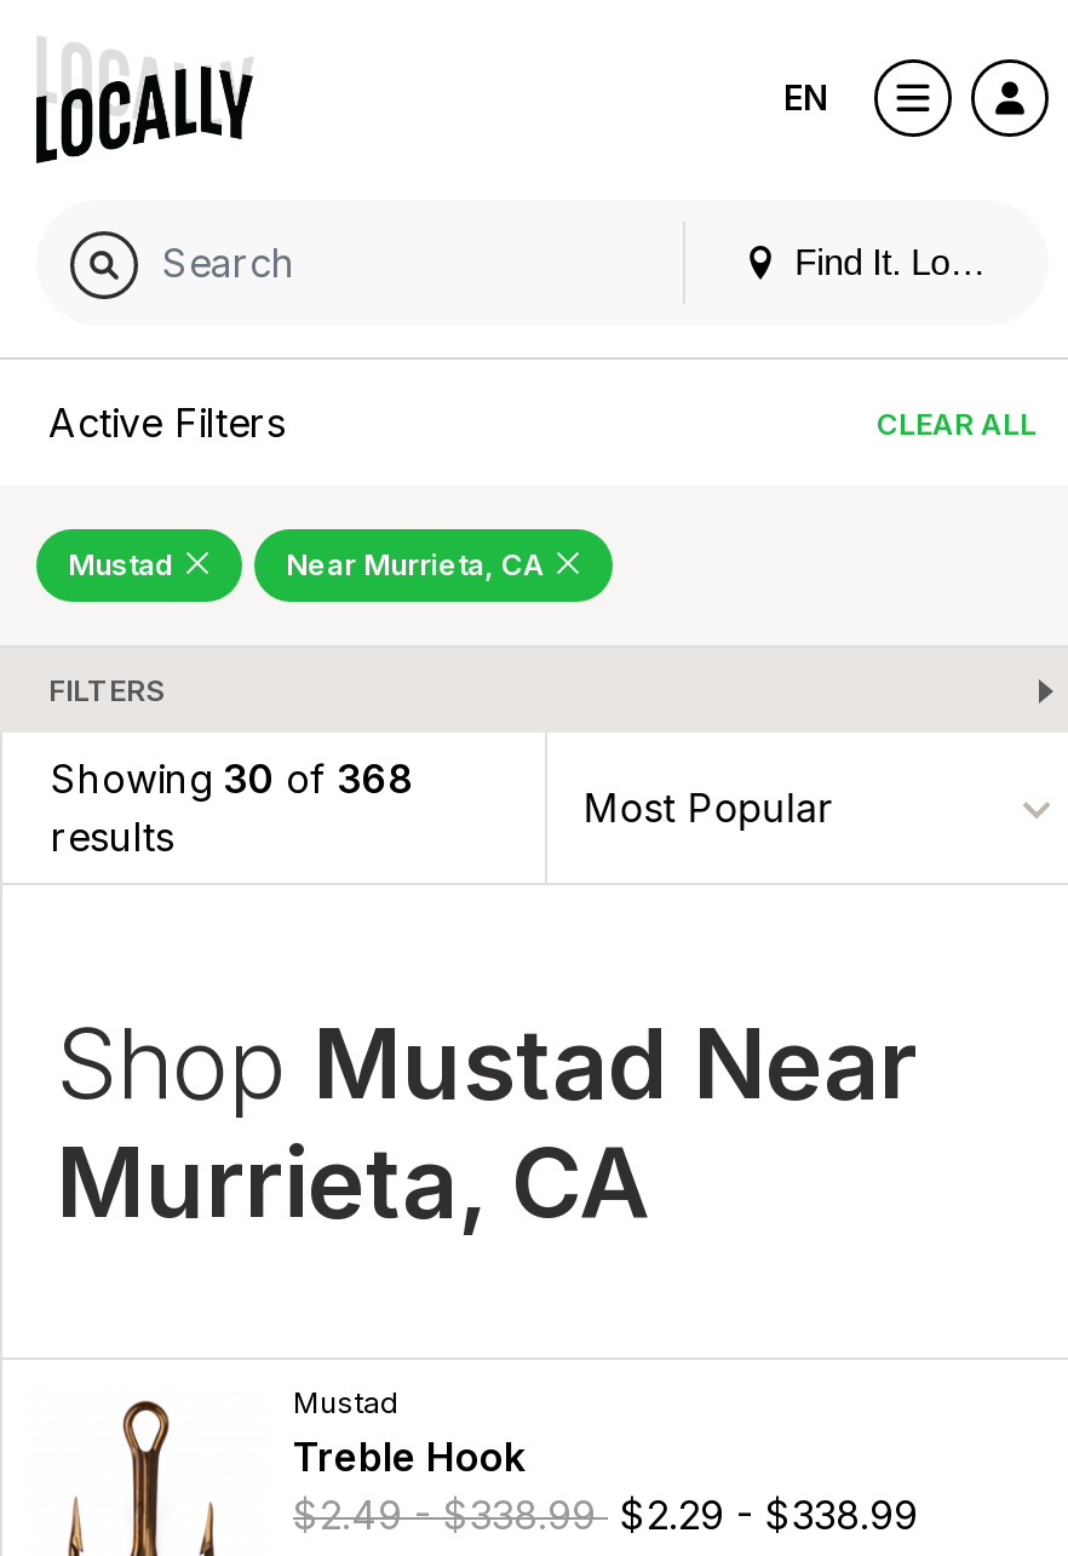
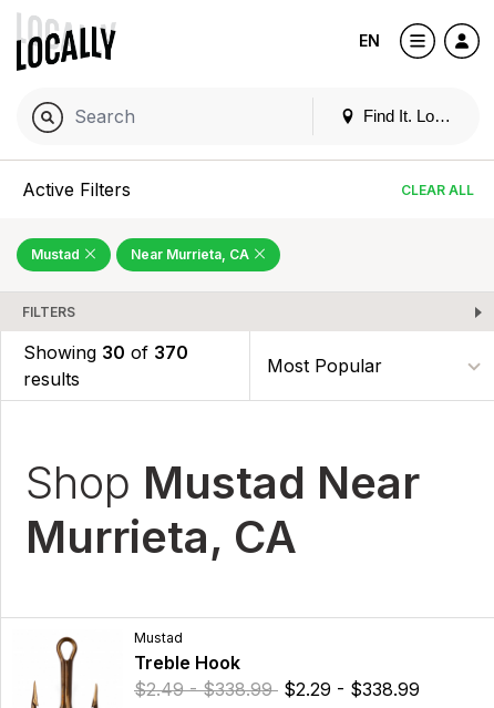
- Showing 30 of 368
+ Showing 30 of 370
